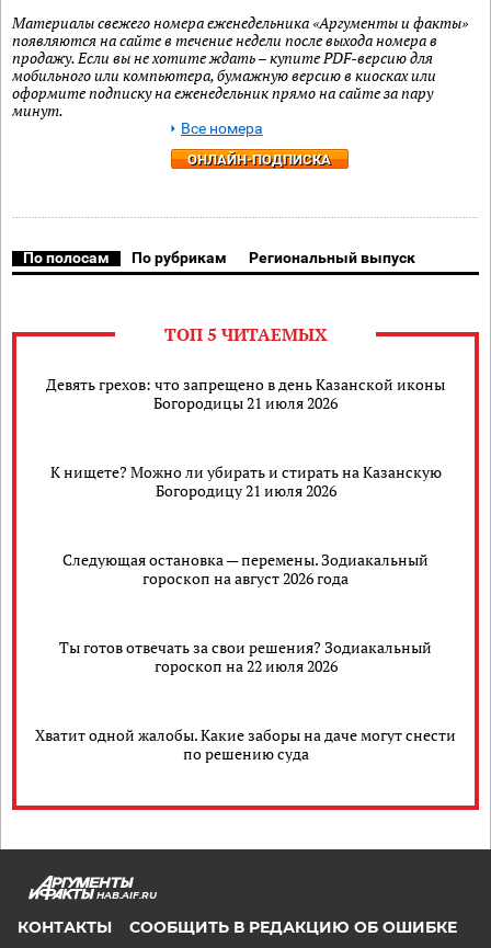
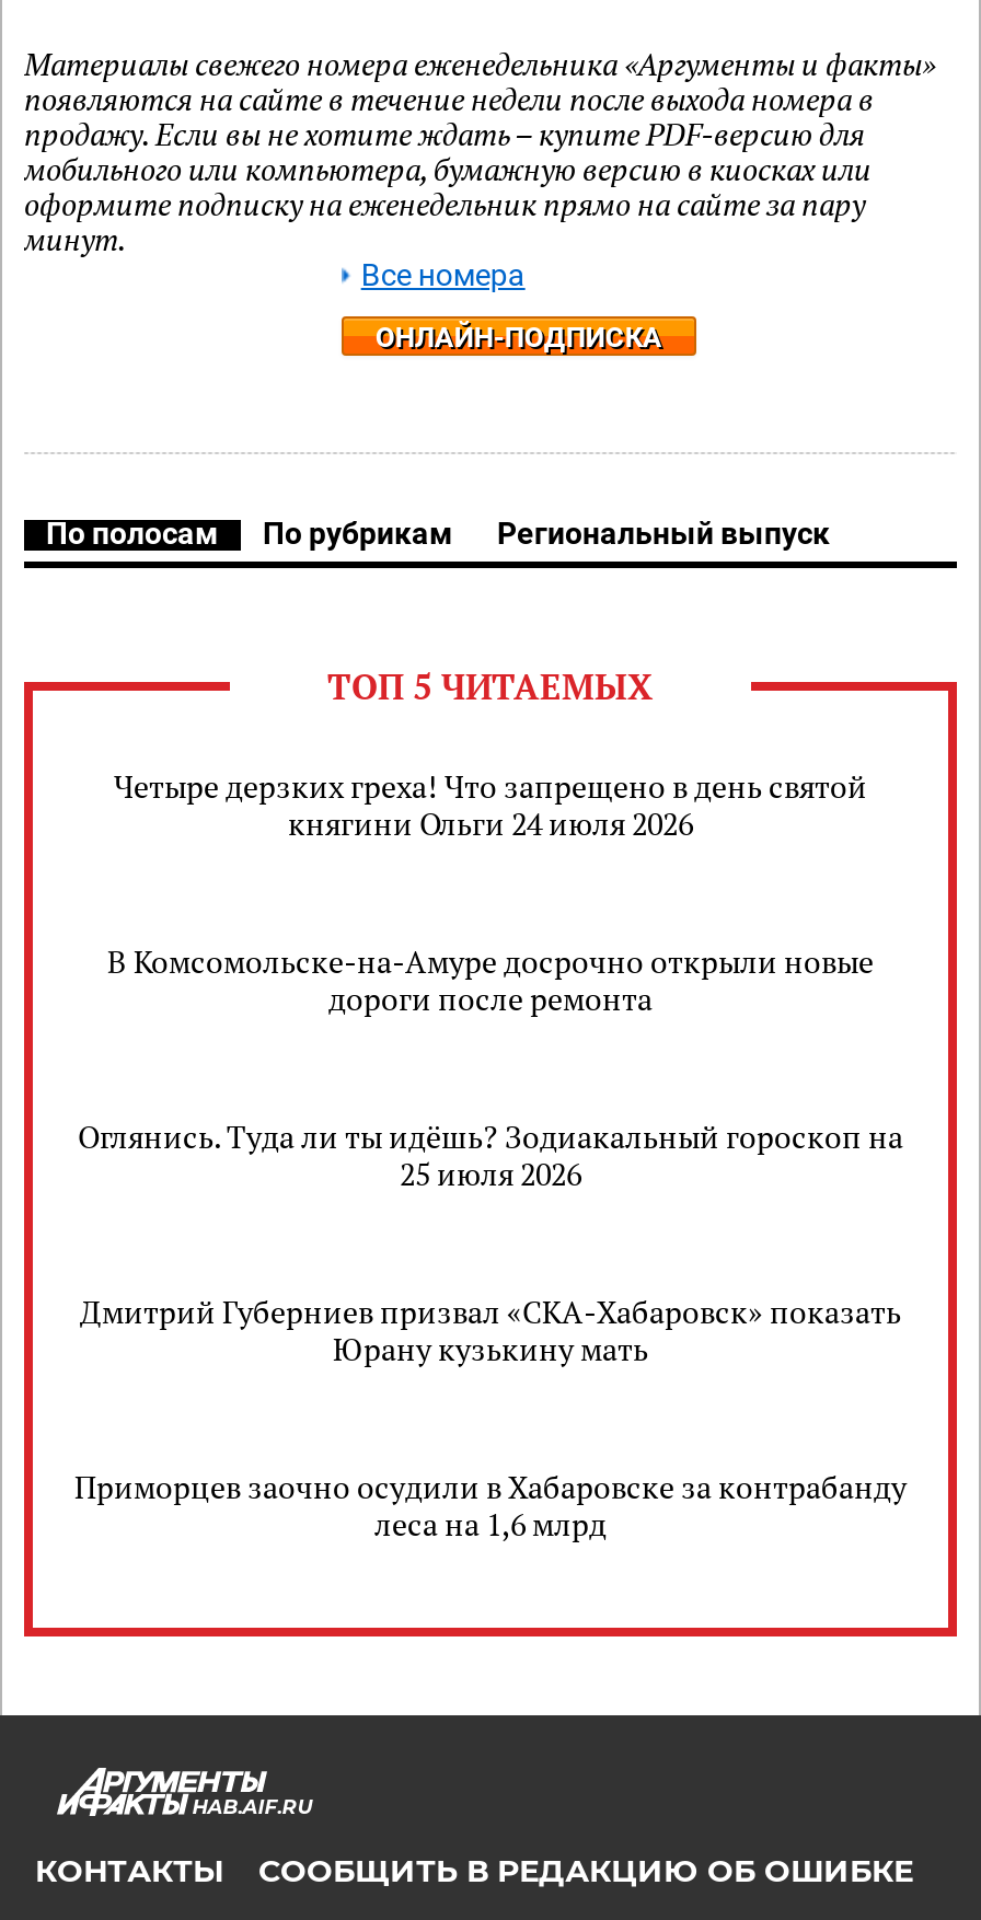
- Девять грехов: что запрещено в день Казанской иконы
- Богородицы 21 июля 2026
+ Четыре дерзких греха! Что запрещено в день святой
+ княгини Ольги 24 июля 2026

- К нищете? Можно ли убирать и стирать на Казанскую
- Богородицу 21 июля 2026
+ В Комсомольске-на-Амуре досрочно открыли новые
+ дороги после ремонта

- Следующая остановка — перемены. Зодиакальный
- гороскоп на август 2026 года
+ Оглянись. Туда ли ты идёшь? Зодиакальный гороскоп на
+ 25 июля 2026

- Ты готов отвечать за свои решения? Зодиакальный
- гороскоп на 22 июля 2026
+ Дмитрий Губерниев призвал «СКА-Хабаровск» показать
+ Юрану кузькину мать

- Хватит одной жалобы. Какие заборы на даче могут снести
- по решению суда
+ Приморцев заочно осудили в Хабаровске за контрабанду
+ леса на 1,6 млрд
